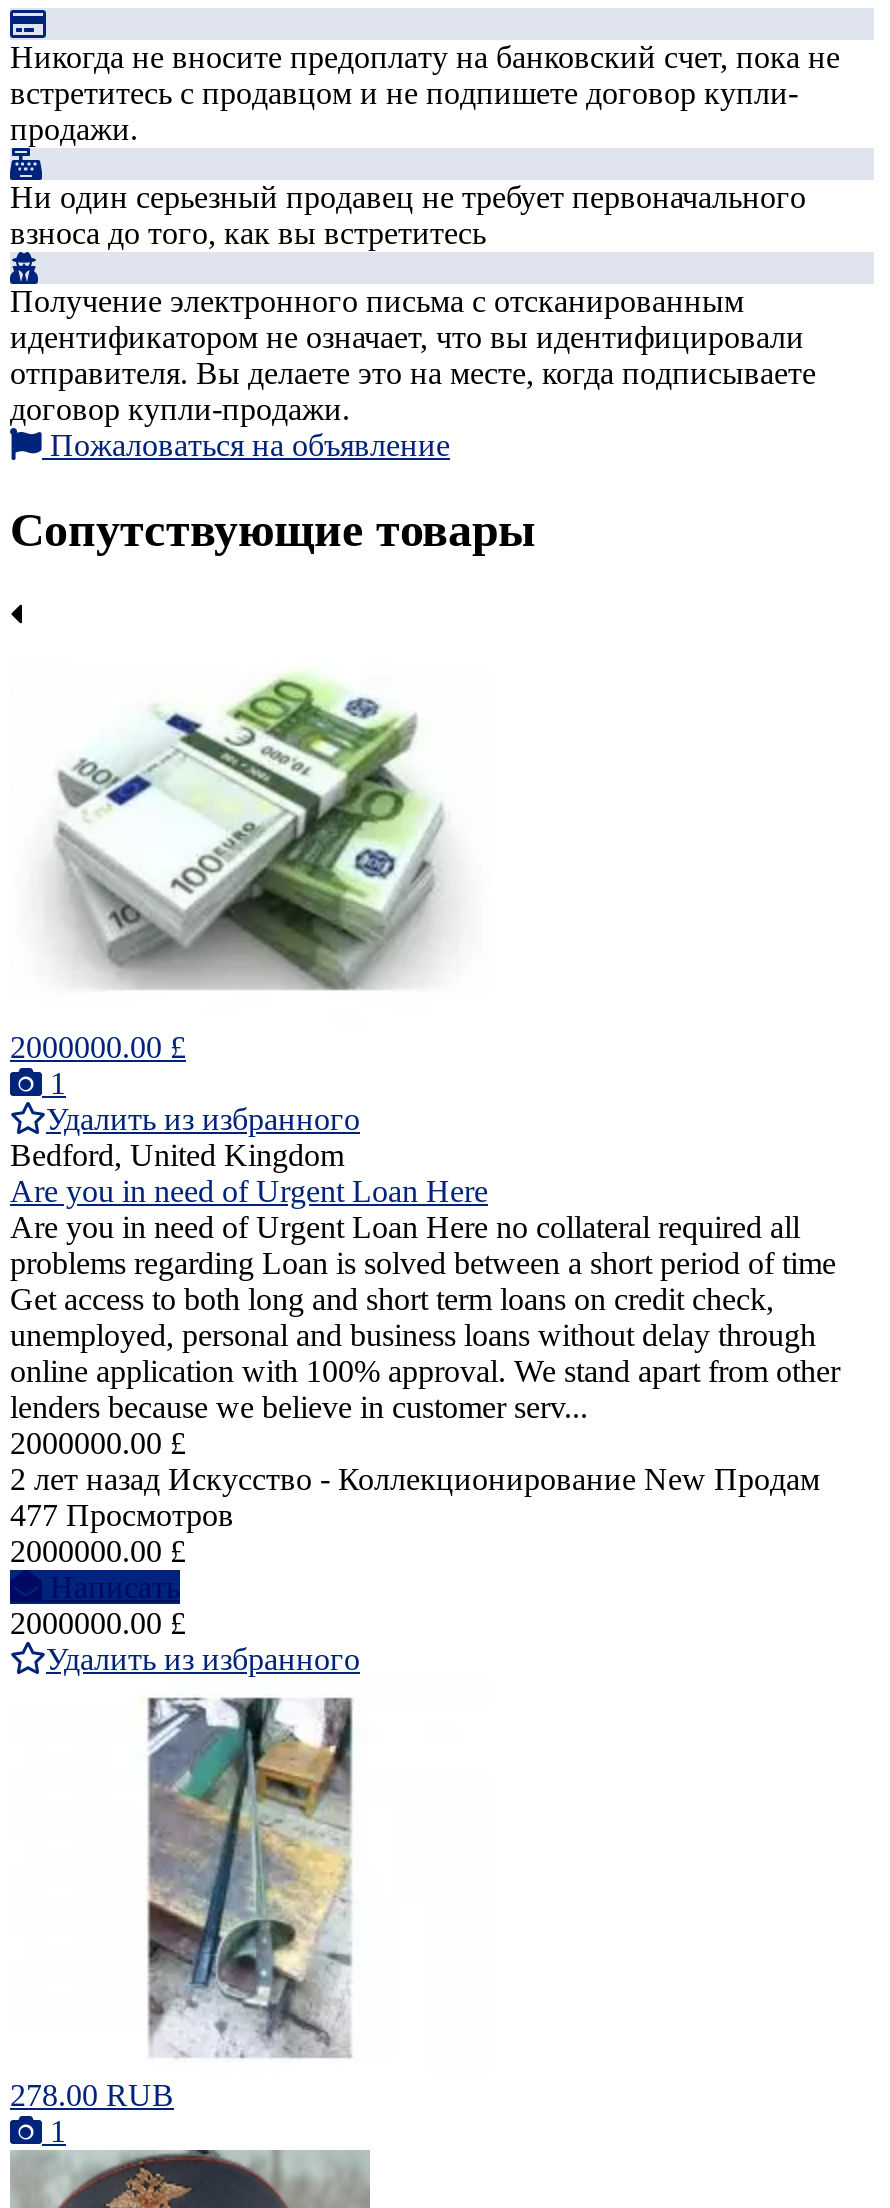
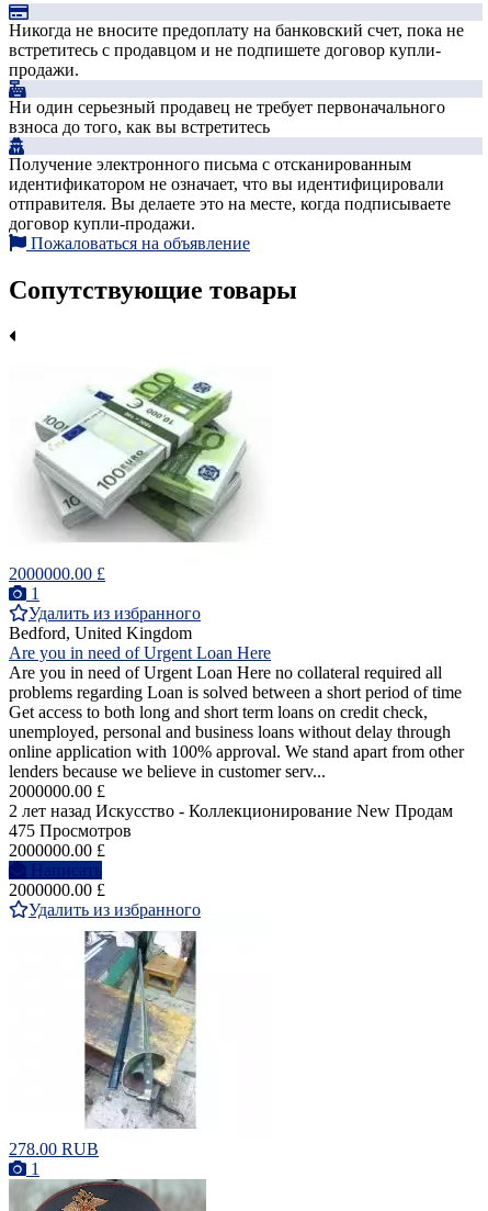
- 477 Просмотров
+ 475 Просмотров
